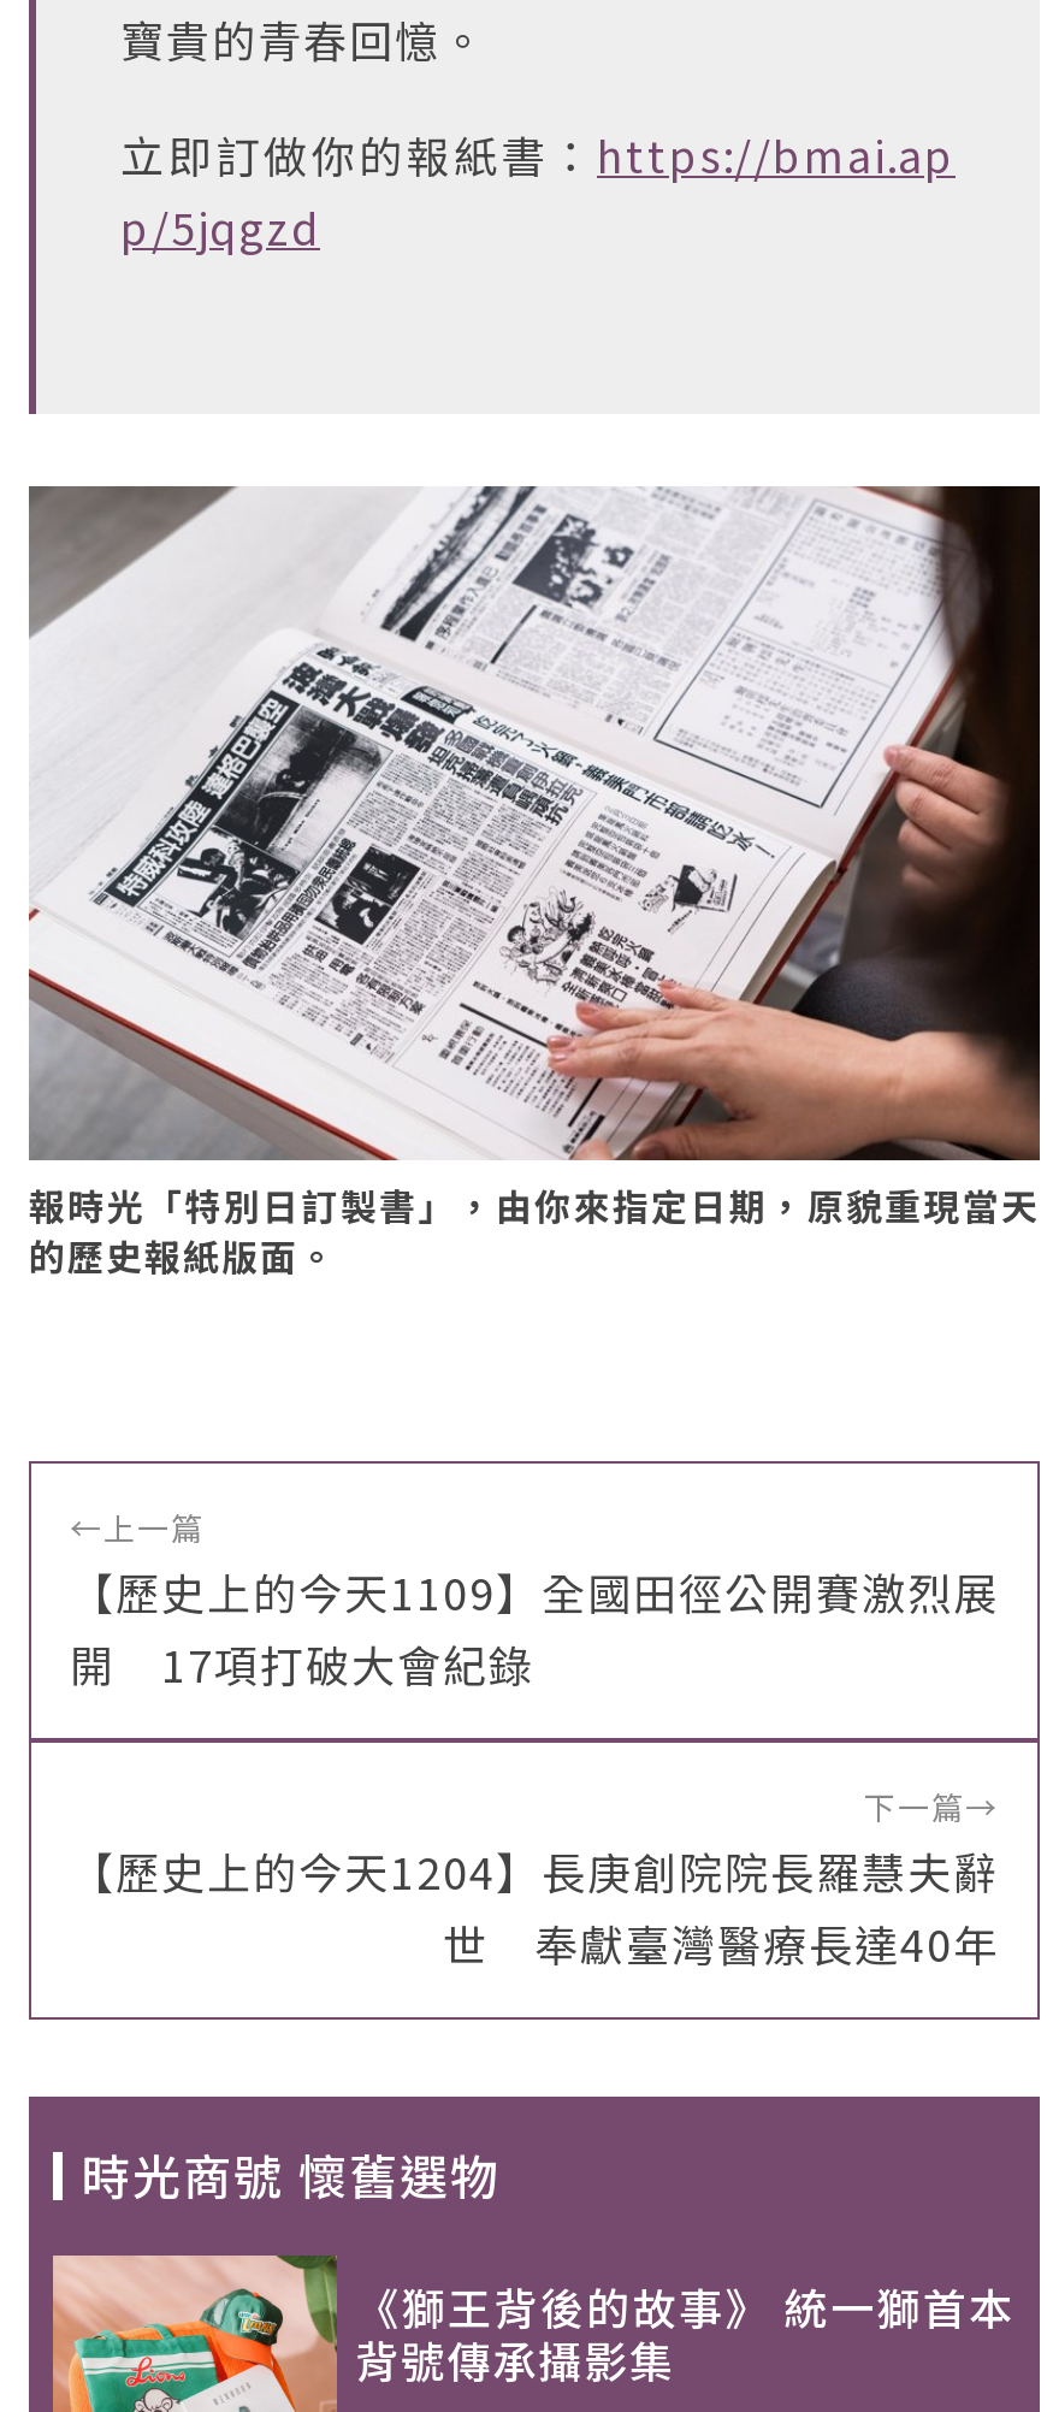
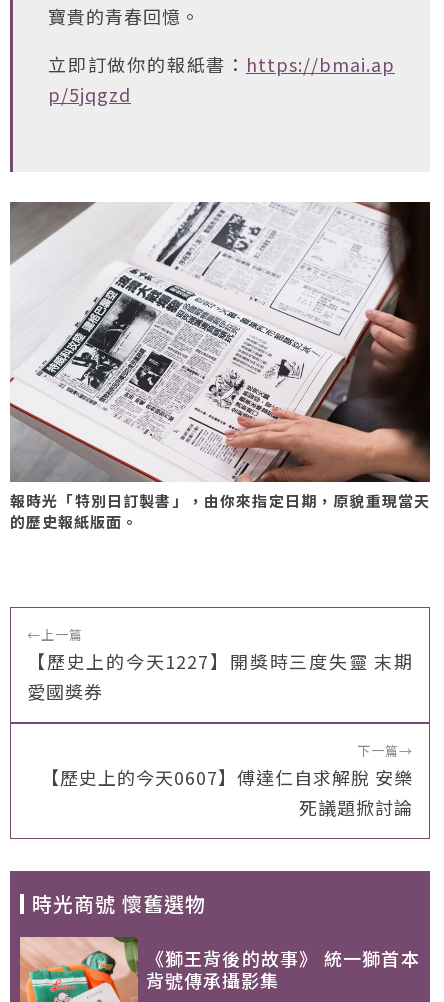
- 【歷史上的今天1109】全國田徑公開賽激烈展
- 開 17項打破大會紀錄
+ 【歷史上的今天1227】開獎時三度失靈 末期
+ 愛國獎券

- 【歷史上的今天1204】長庚創院院長羅慧夫辭
- 世 奉獻臺灣醫療長達40年
+ 【歷史上的今天0607】傅達仁自求解脫 安樂
+ 死議題掀討論
